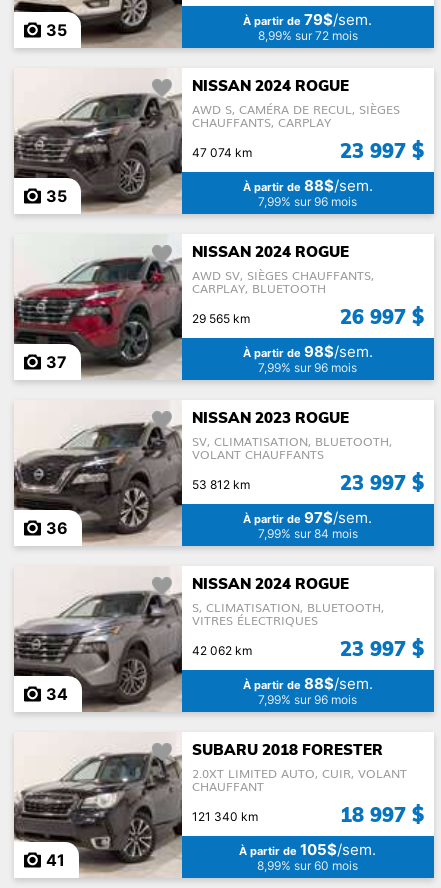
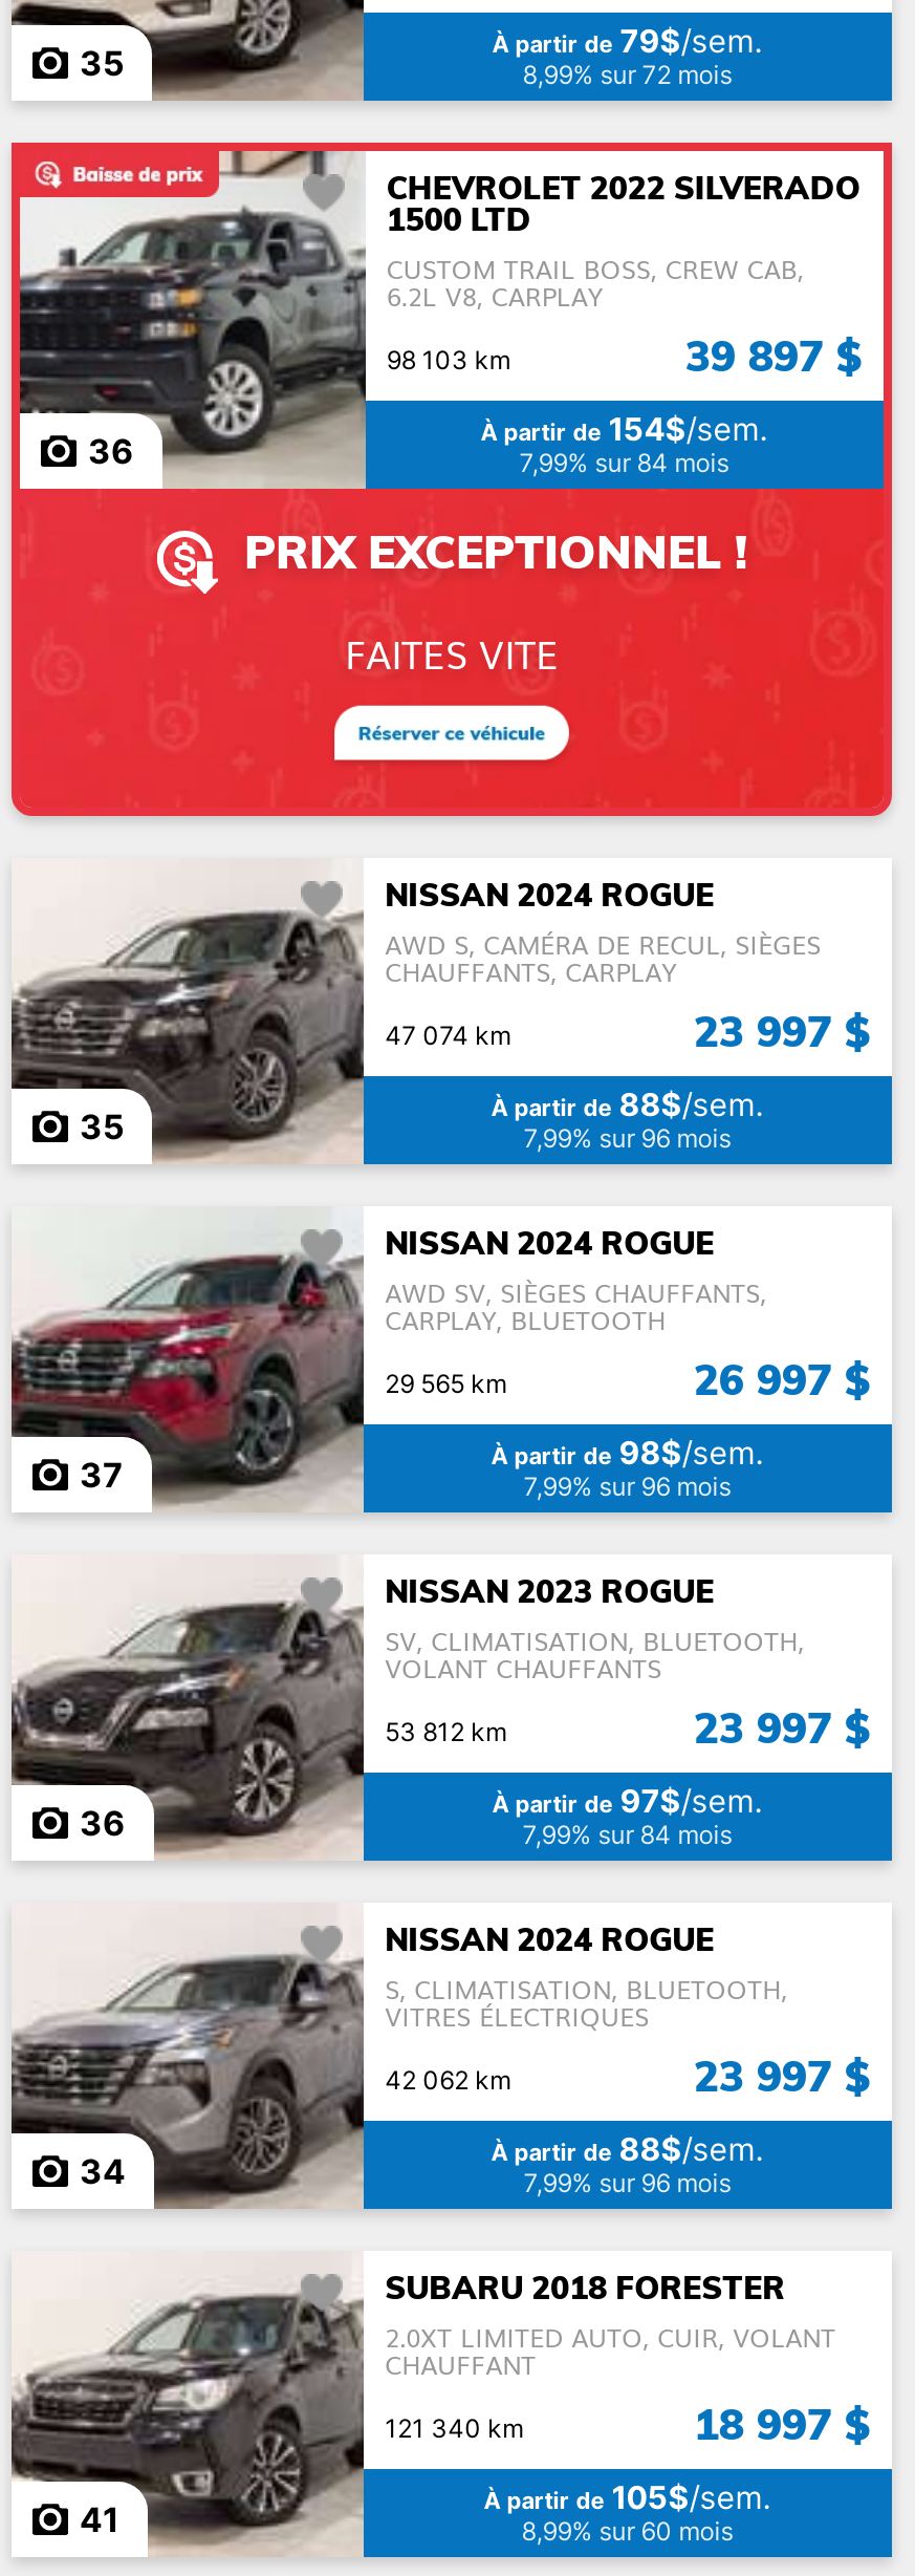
+ [image]
+ 36

+ CHEVROLET 2022 SILVERADO
+ 1500 LTD
+ CUSTOM TRAIL BOSS, CREW CAB,
+ 6.2L V8, CARPLAY
+ 98 103 km
+ 39 897 $
+ À partir de 154$/sem.
+ 7,99% sur 84 mois
+ PRIX EXCEPTIONNEL !
+ FAITES VITE
